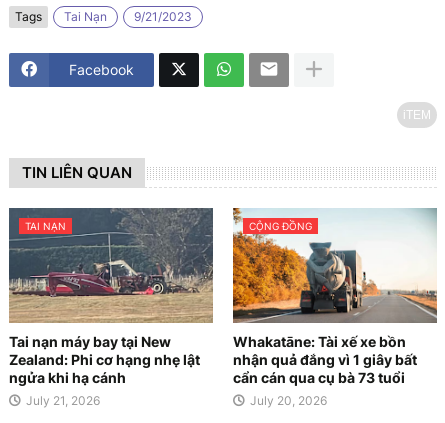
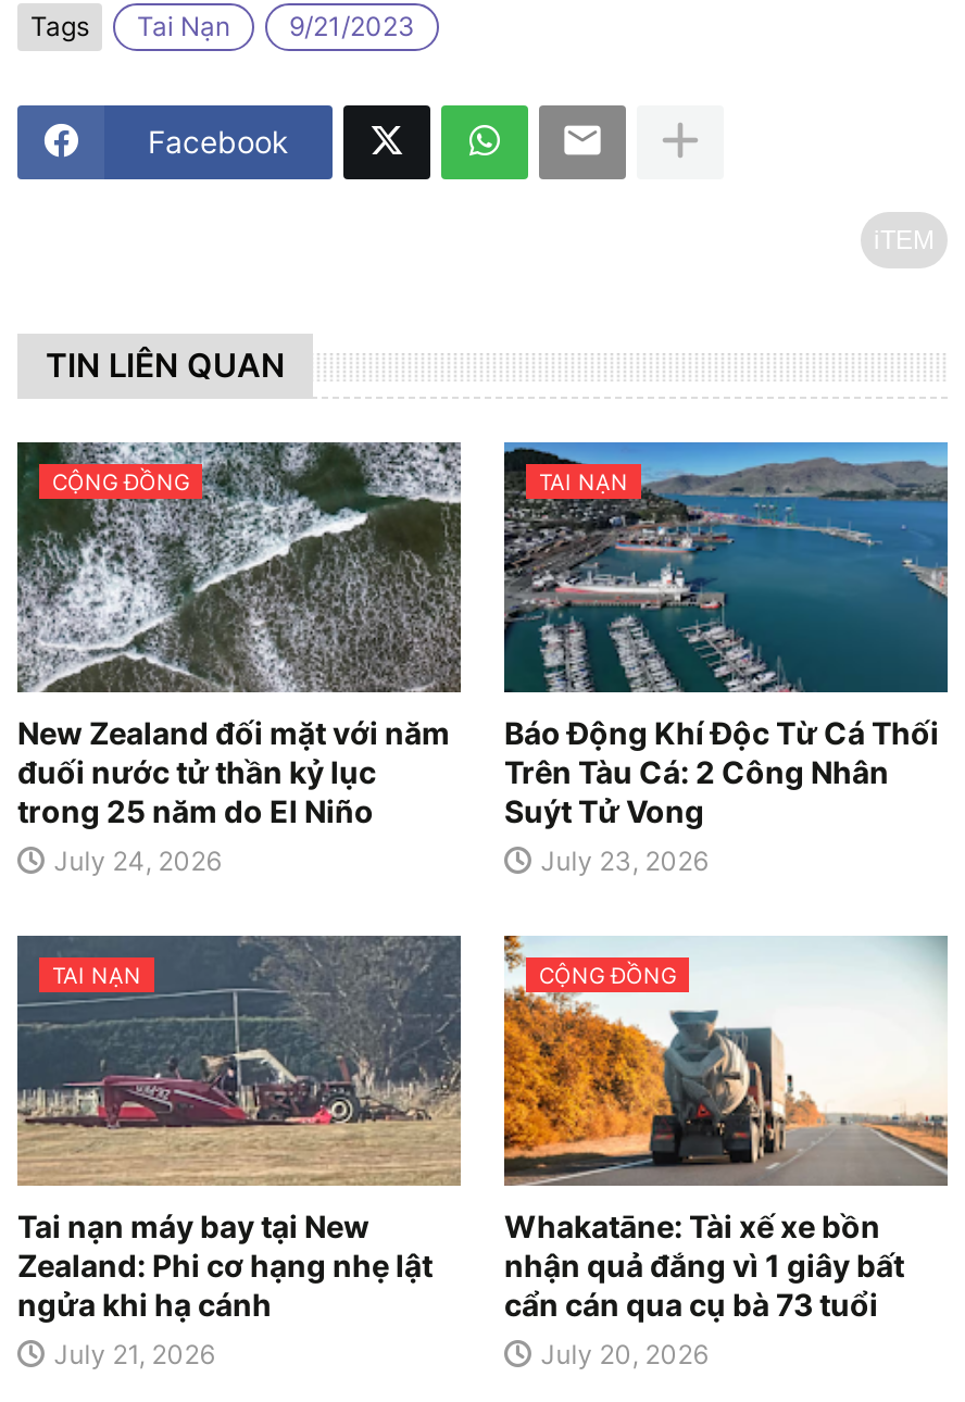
+ [image]
+ CỘNG ĐỒNG

+ New Zealand đối mặt với năm
+ đuối nước tử thần kỷ lục
+ trong 25 năm do El Niño
+ July 24, 2026

+ [image]
+ TAI NẠN

+ Báo Động Khí Độc Từ Cá Thối
+ Trên Tàu Cá: 2 Công Nhân
+ Suýt Tử Vong
+ July 23, 2026
